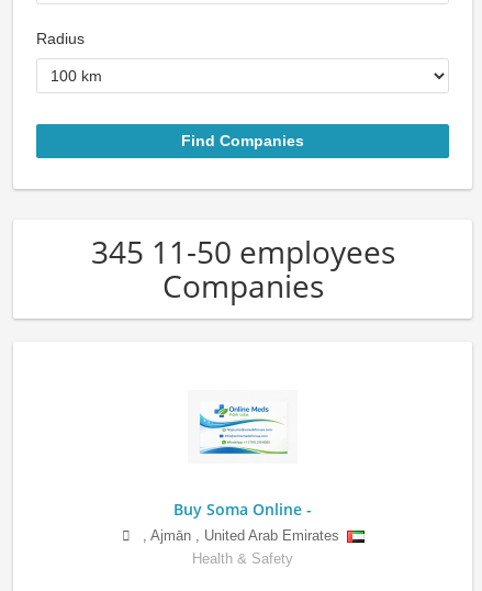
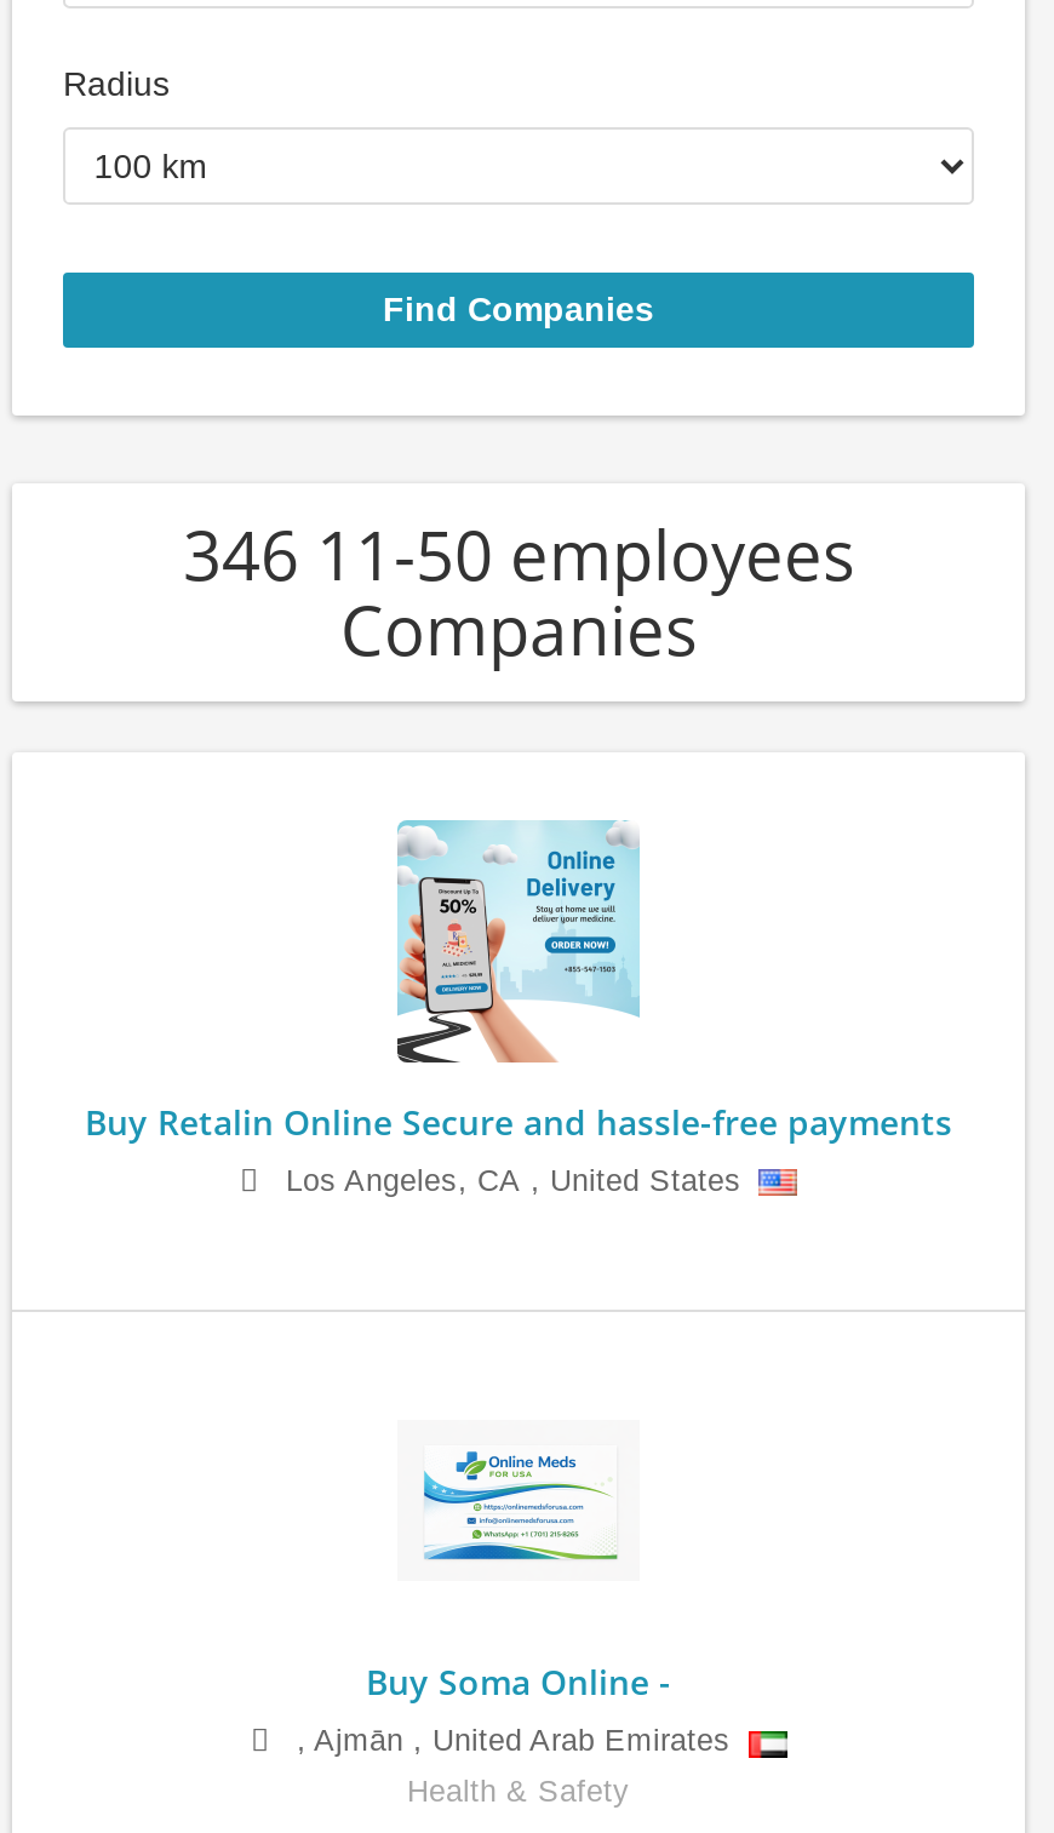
- 345 11-50 employees
+ 346 11-50 employees

+ [image]
+ Buy Retalin Online Secure and hassle-free payments
+ Los Angeles, CA, United States
